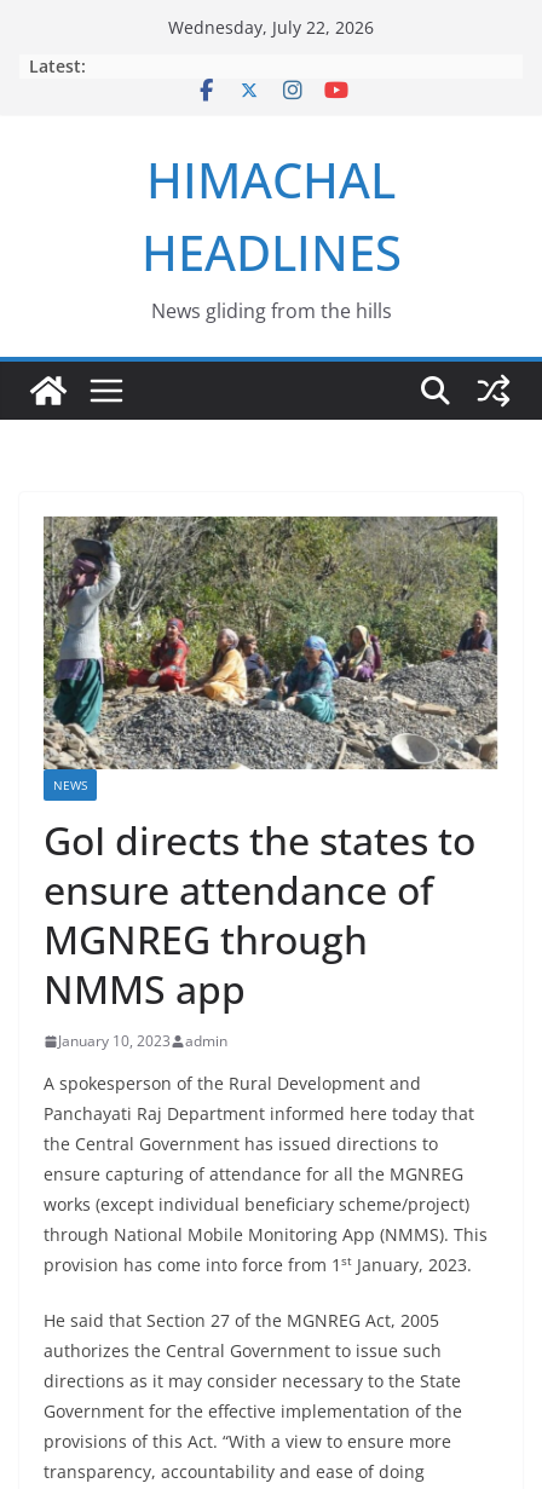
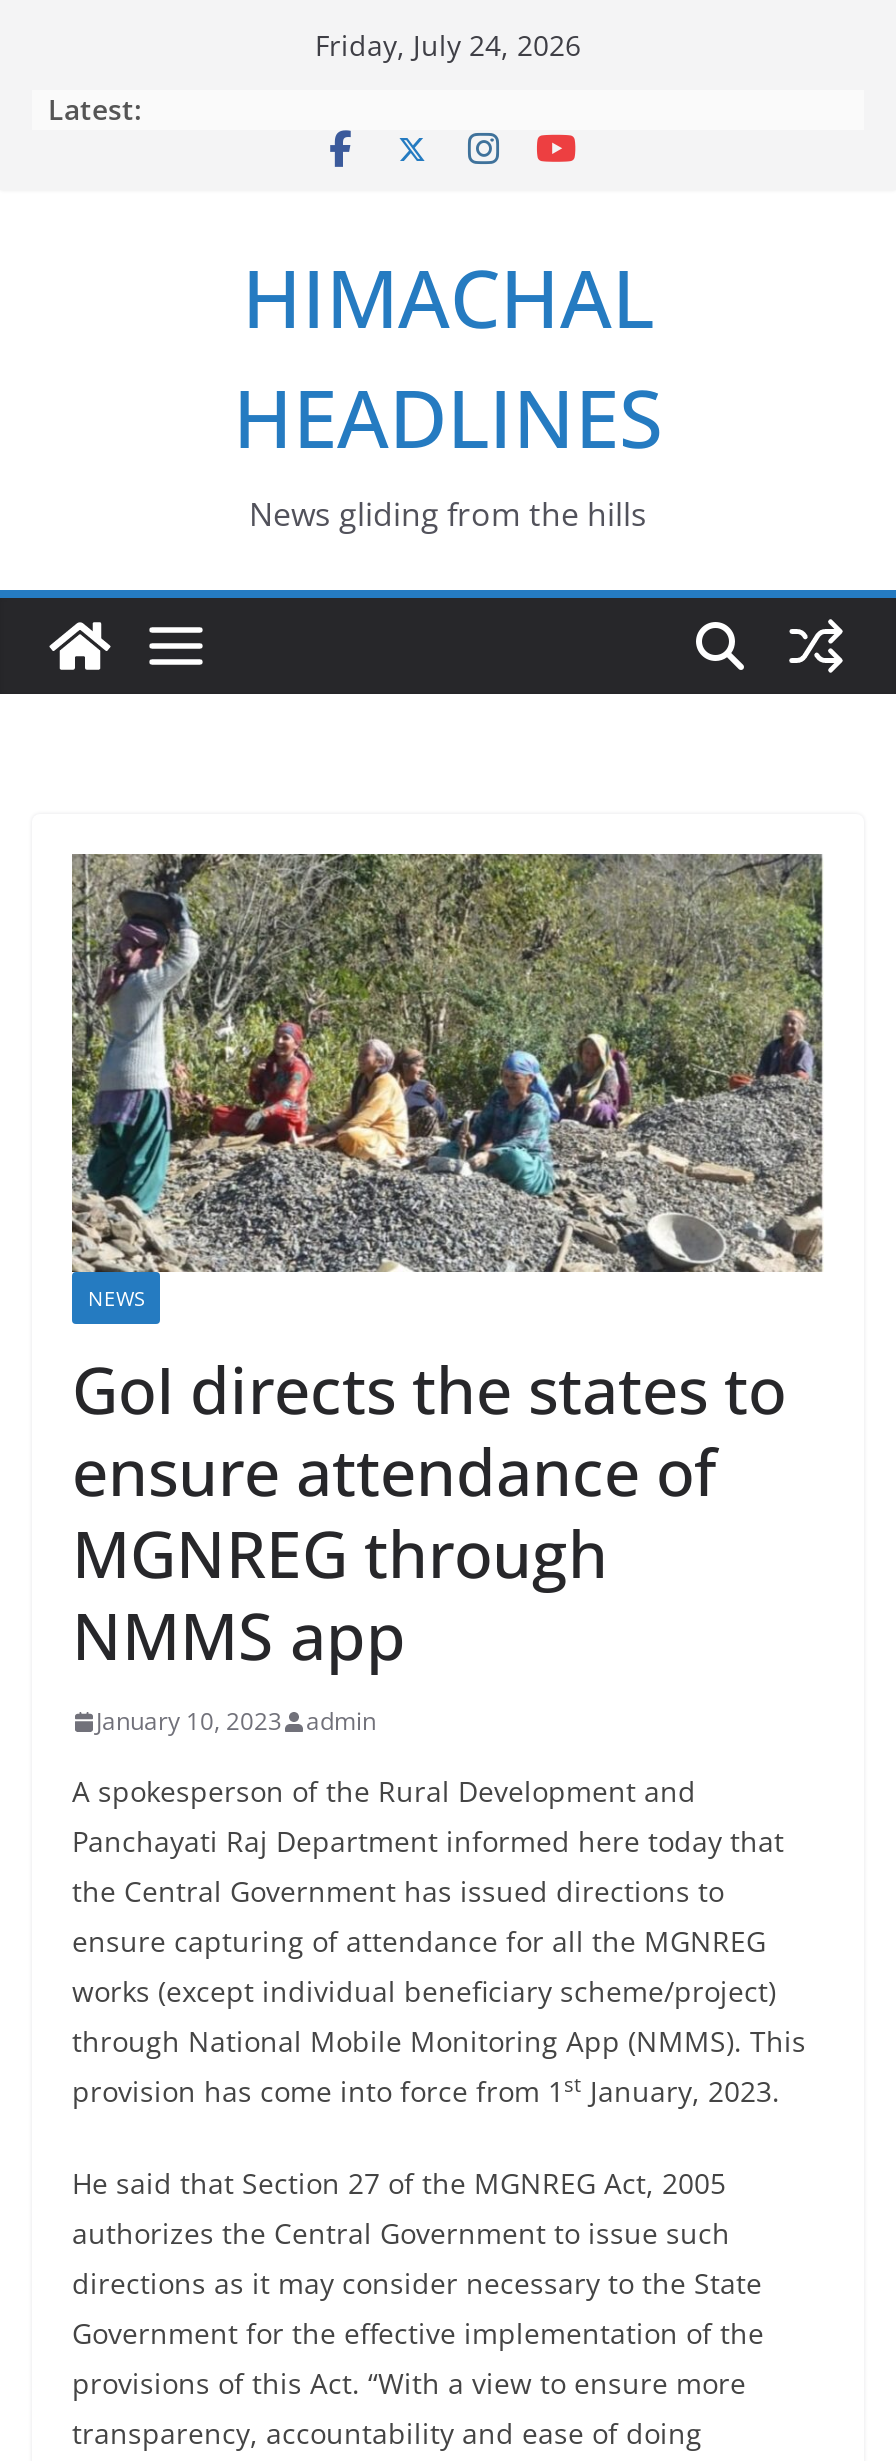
- Wednesday, July 22, 2026
+ Friday, July 24, 2026
